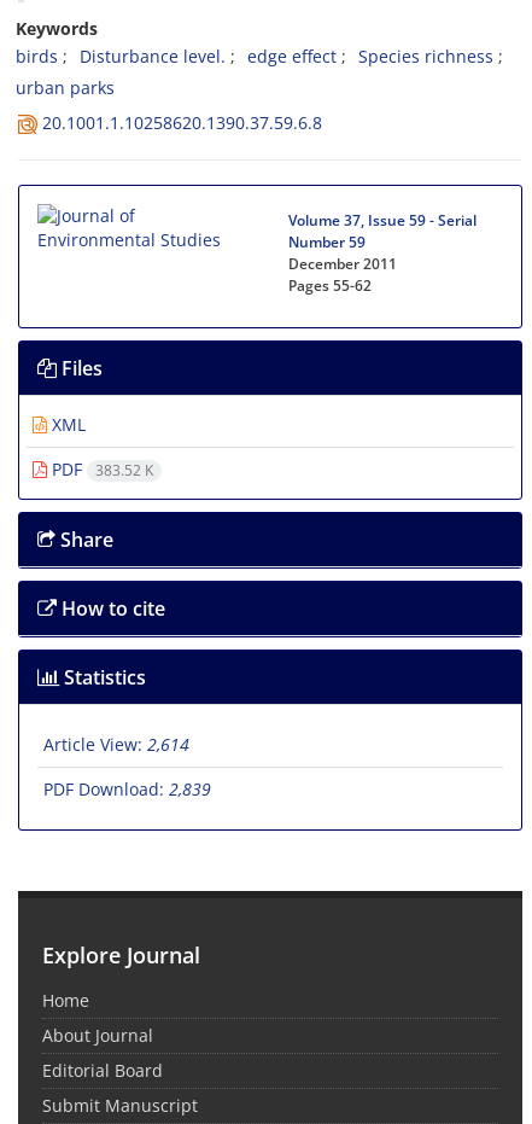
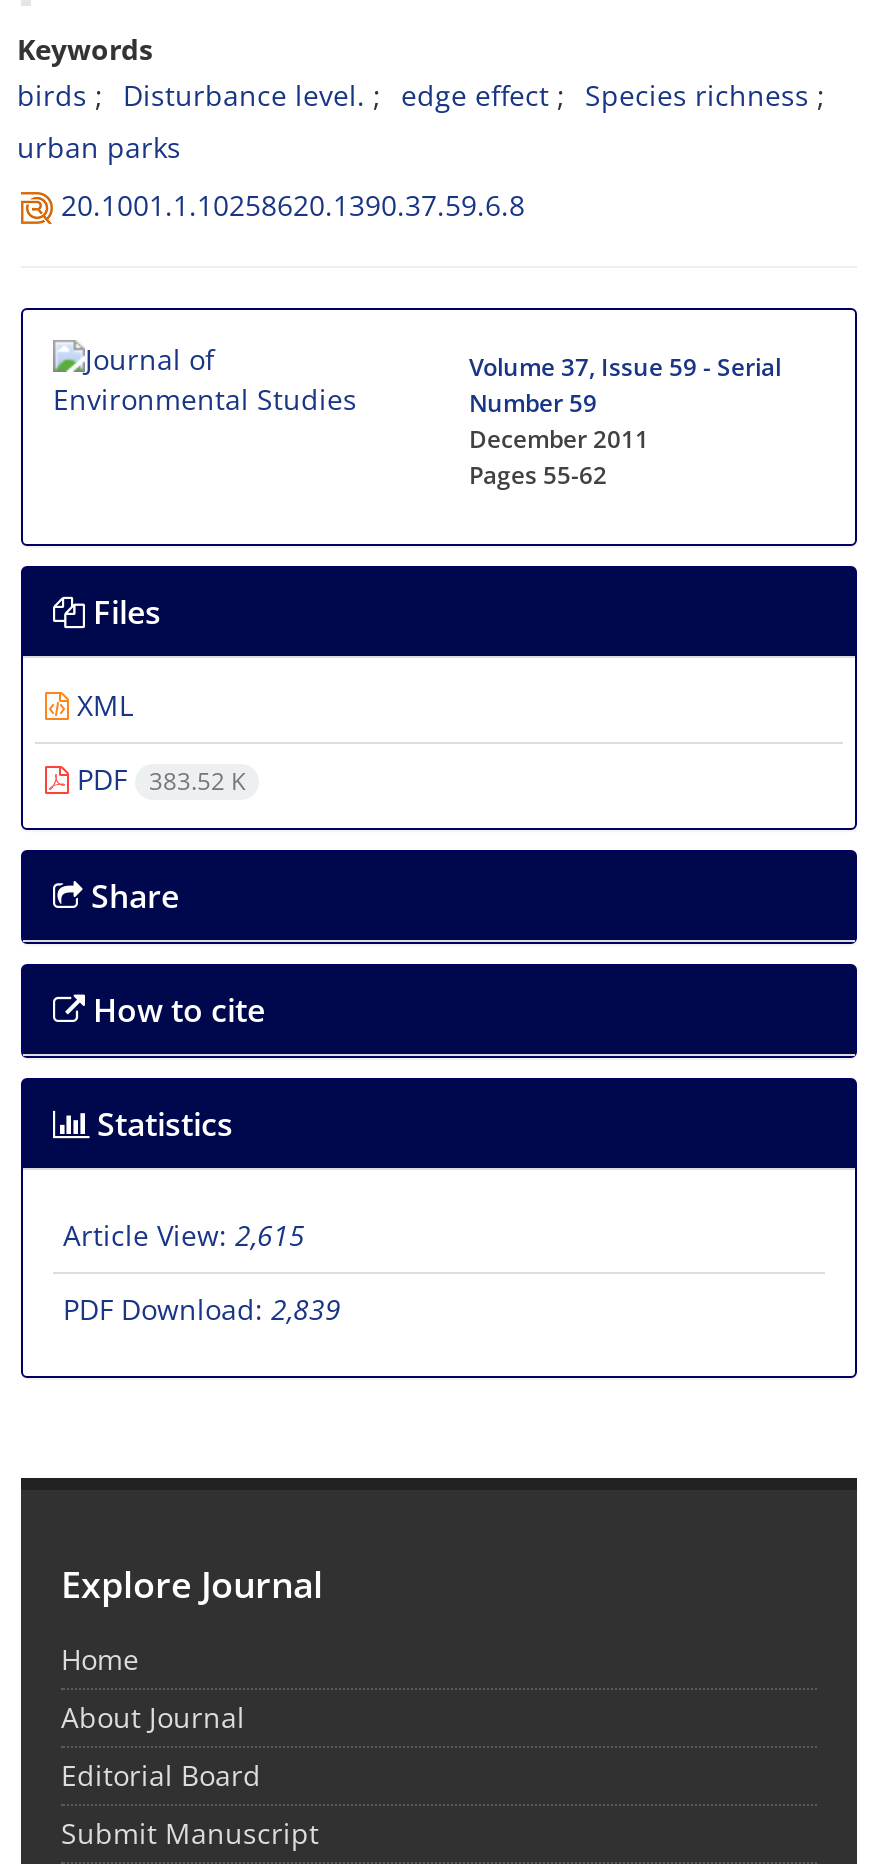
- Article View: 2,614
+ Article View: 2,615
